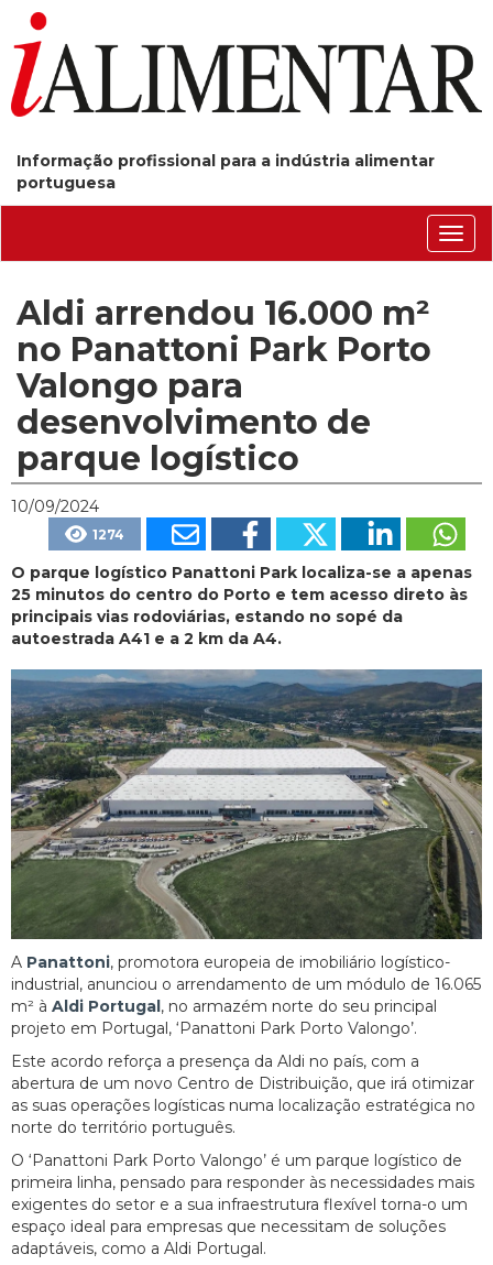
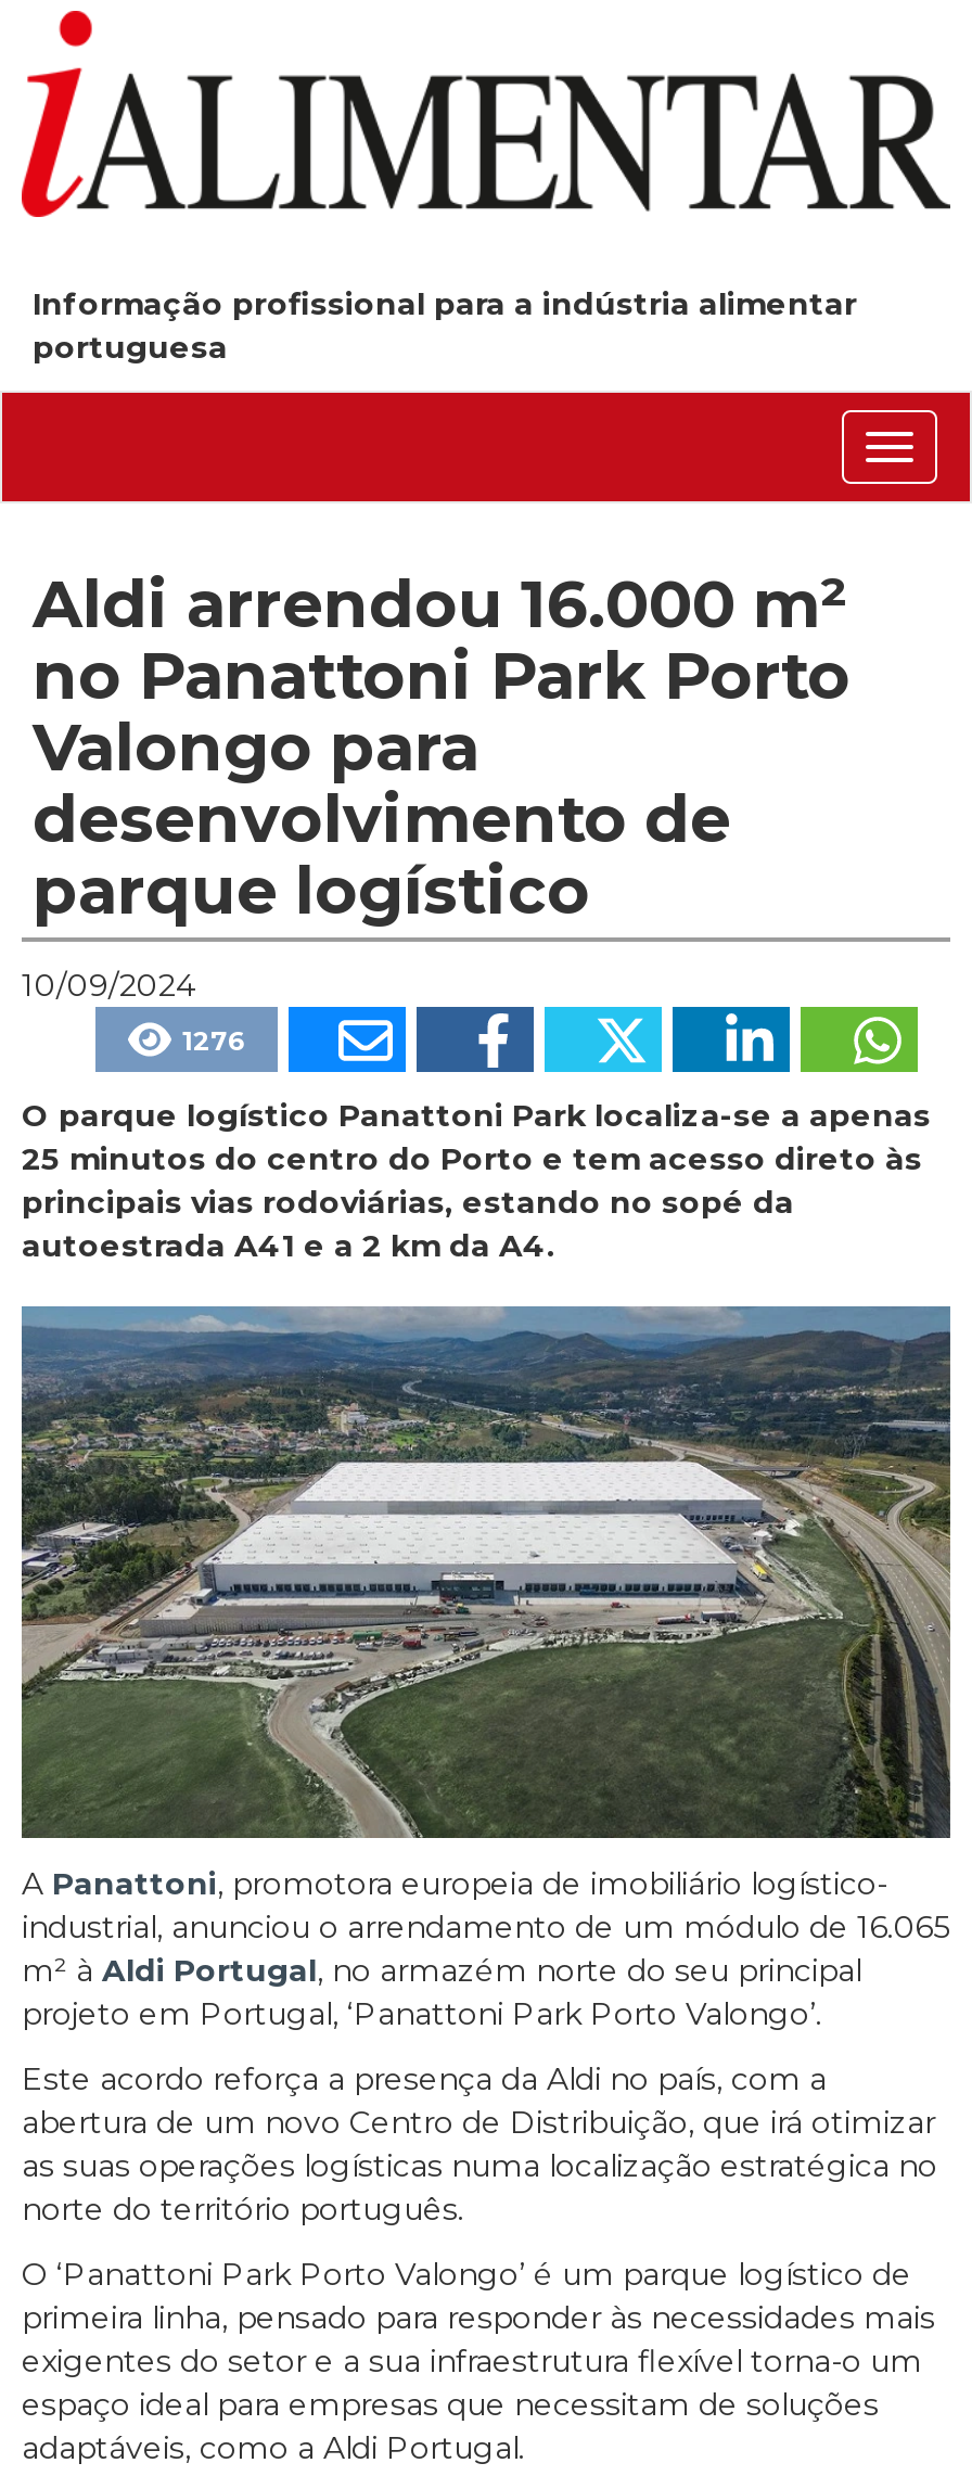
- 1274
+ 1276
